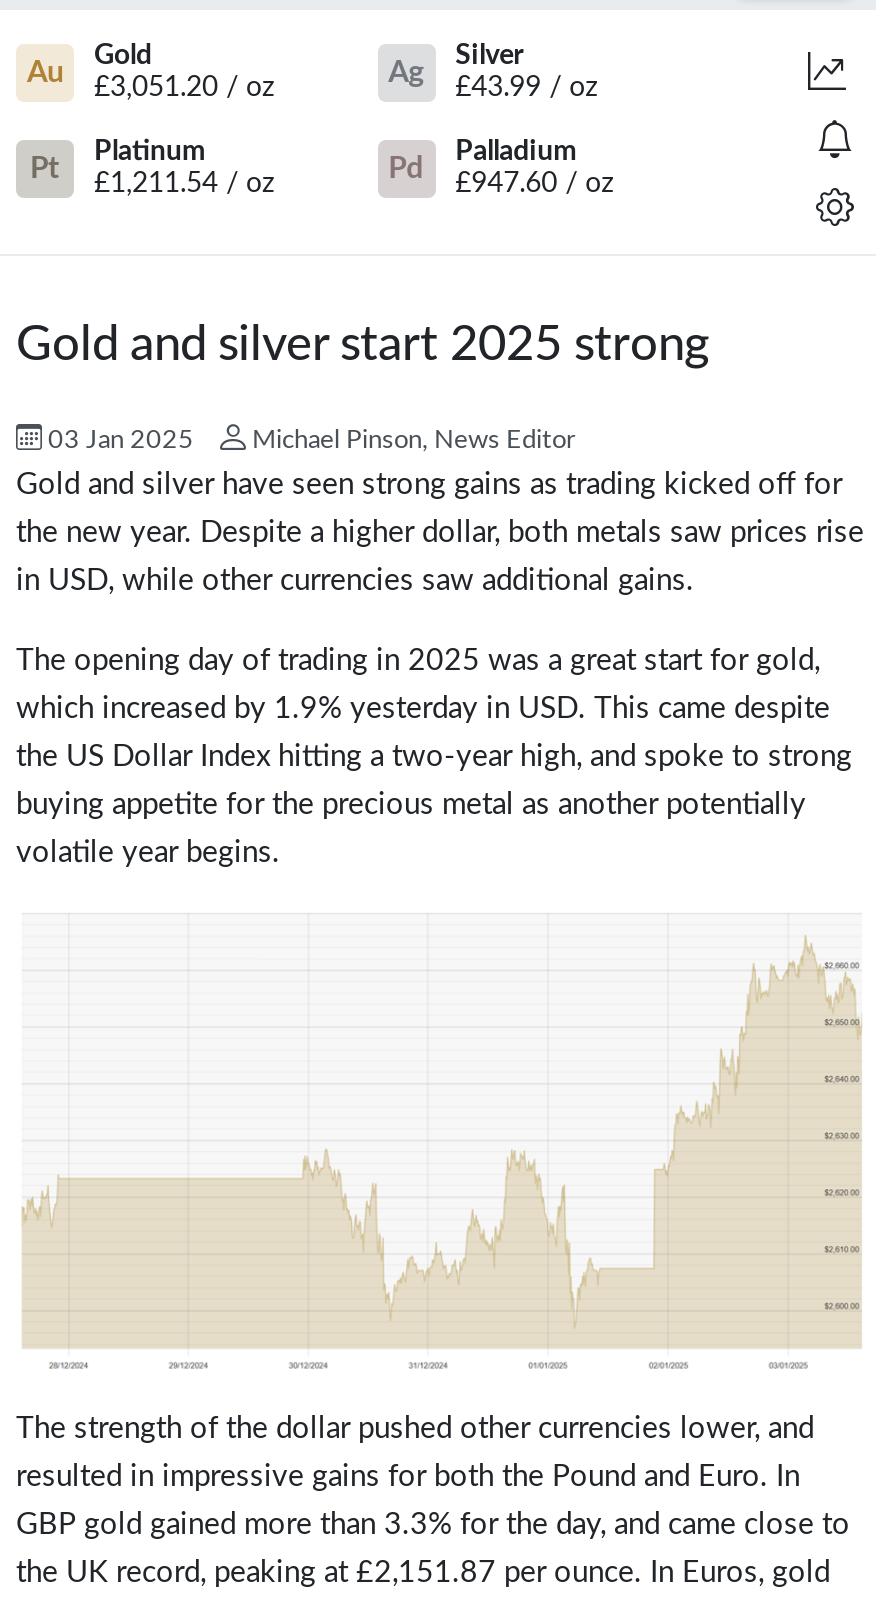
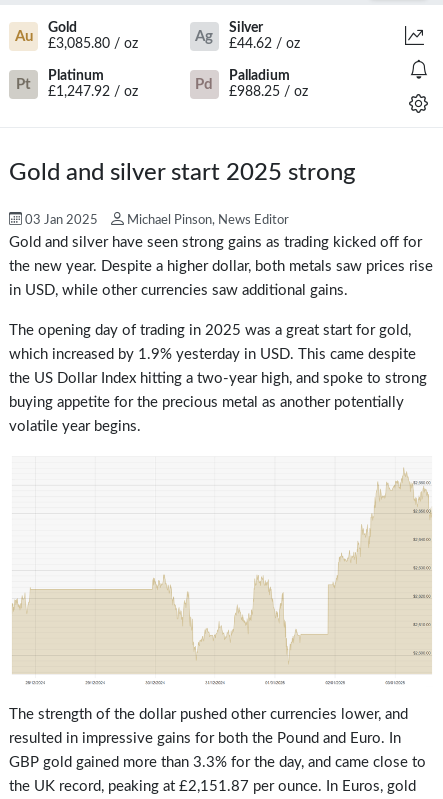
- £3,051.20 / oz
+ £3,085.80 / oz

- £43.99 / oz
+ £44.62 / oz

- £1,211.54 / oz
+ £1,247.92 / oz

- £947.60 / oz
+ £988.25 / oz
